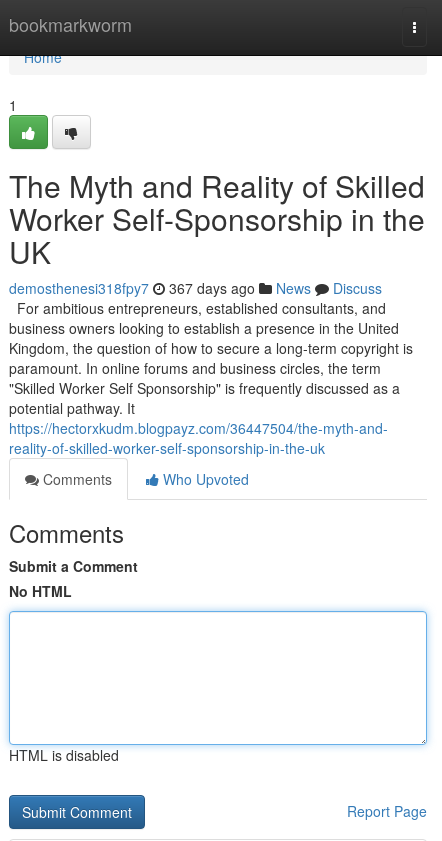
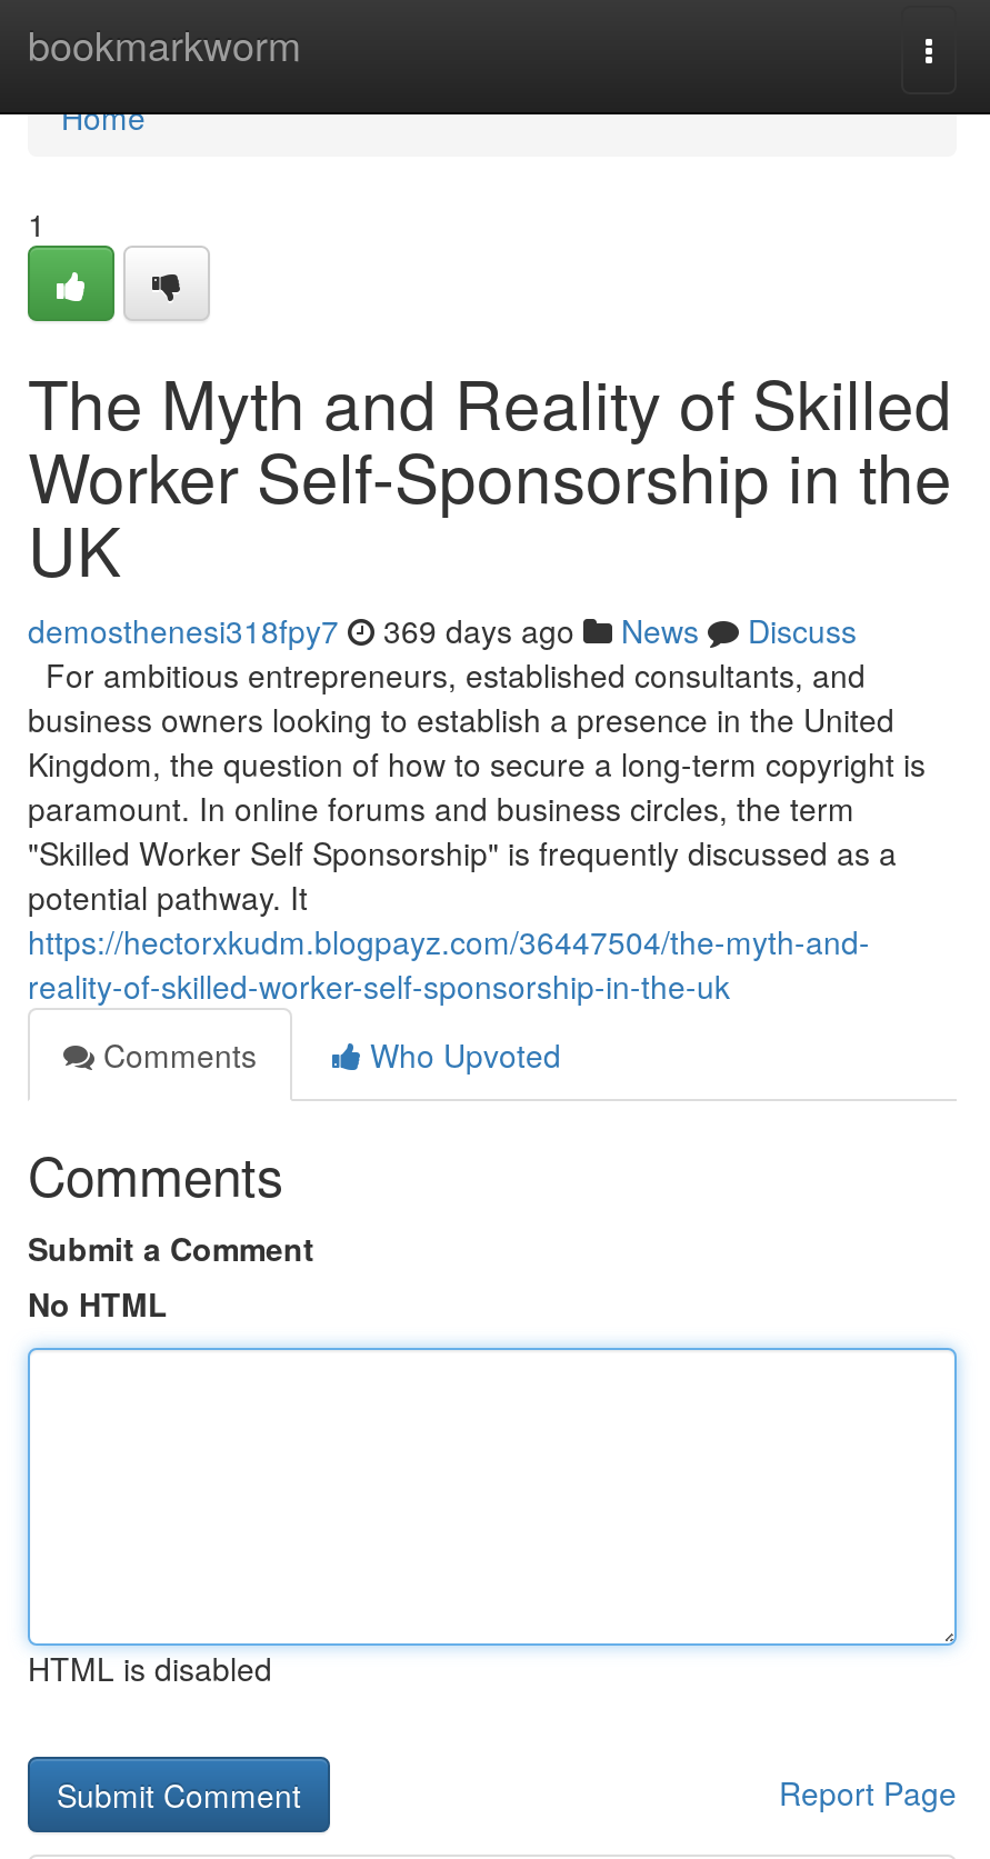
- demosthenesi318fpy7 367 days ago News Discuss
+ demosthenesi318fpy7 369 days ago News Discuss
